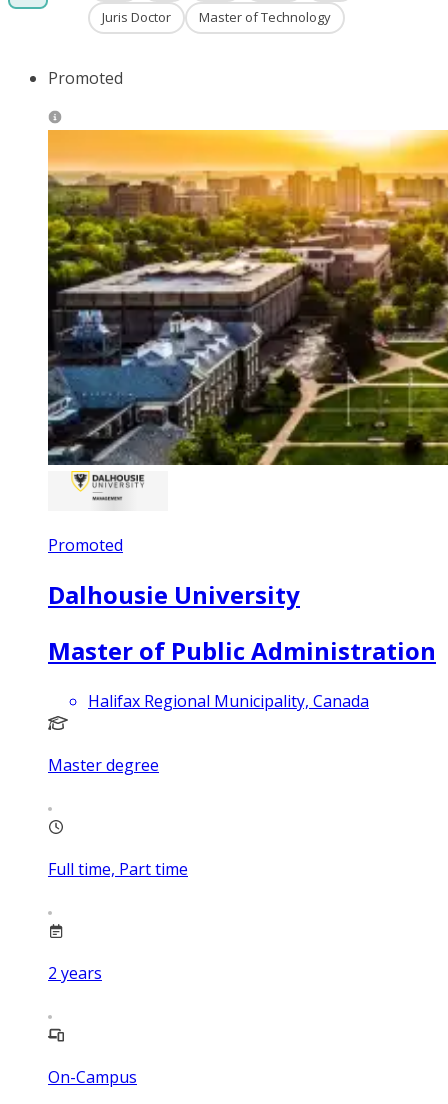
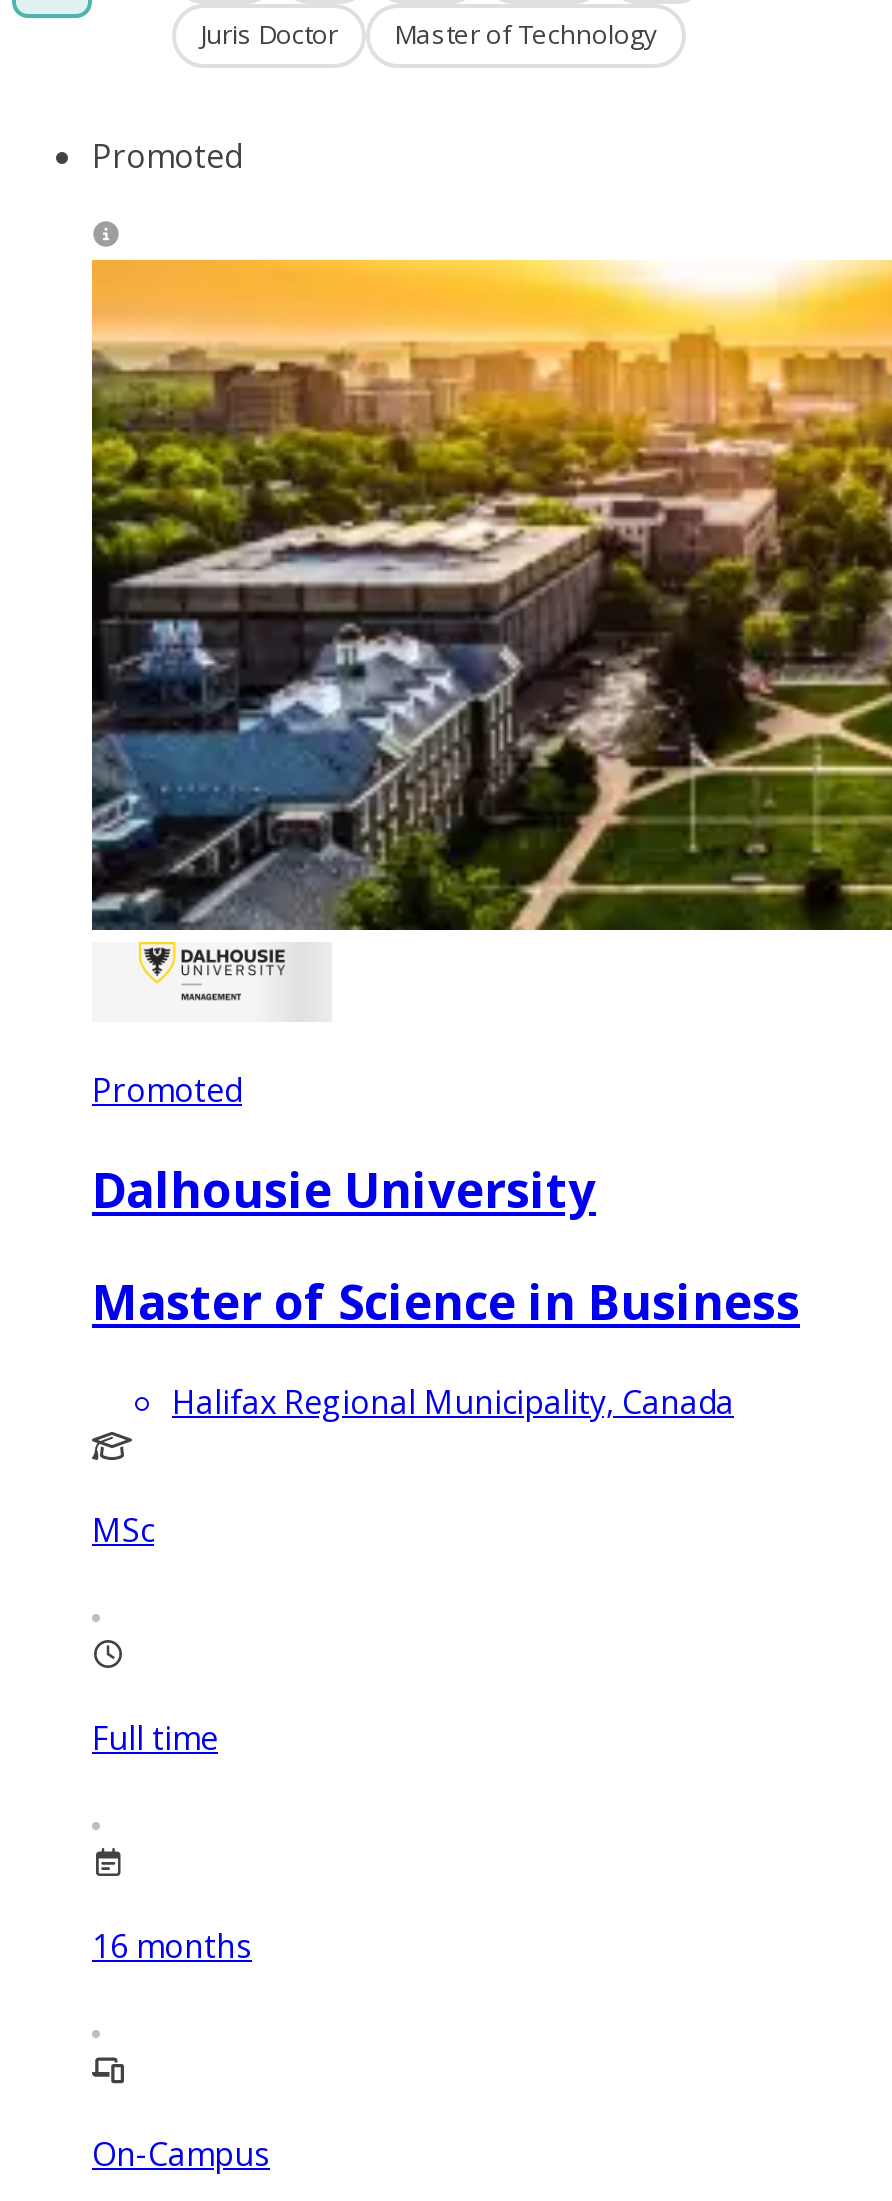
- Master of Public Administration
+ Master of Science in Business

- Master degree
+ MSc

- Full time, Part time
+ Full time

- 2 years
+ 16 months
